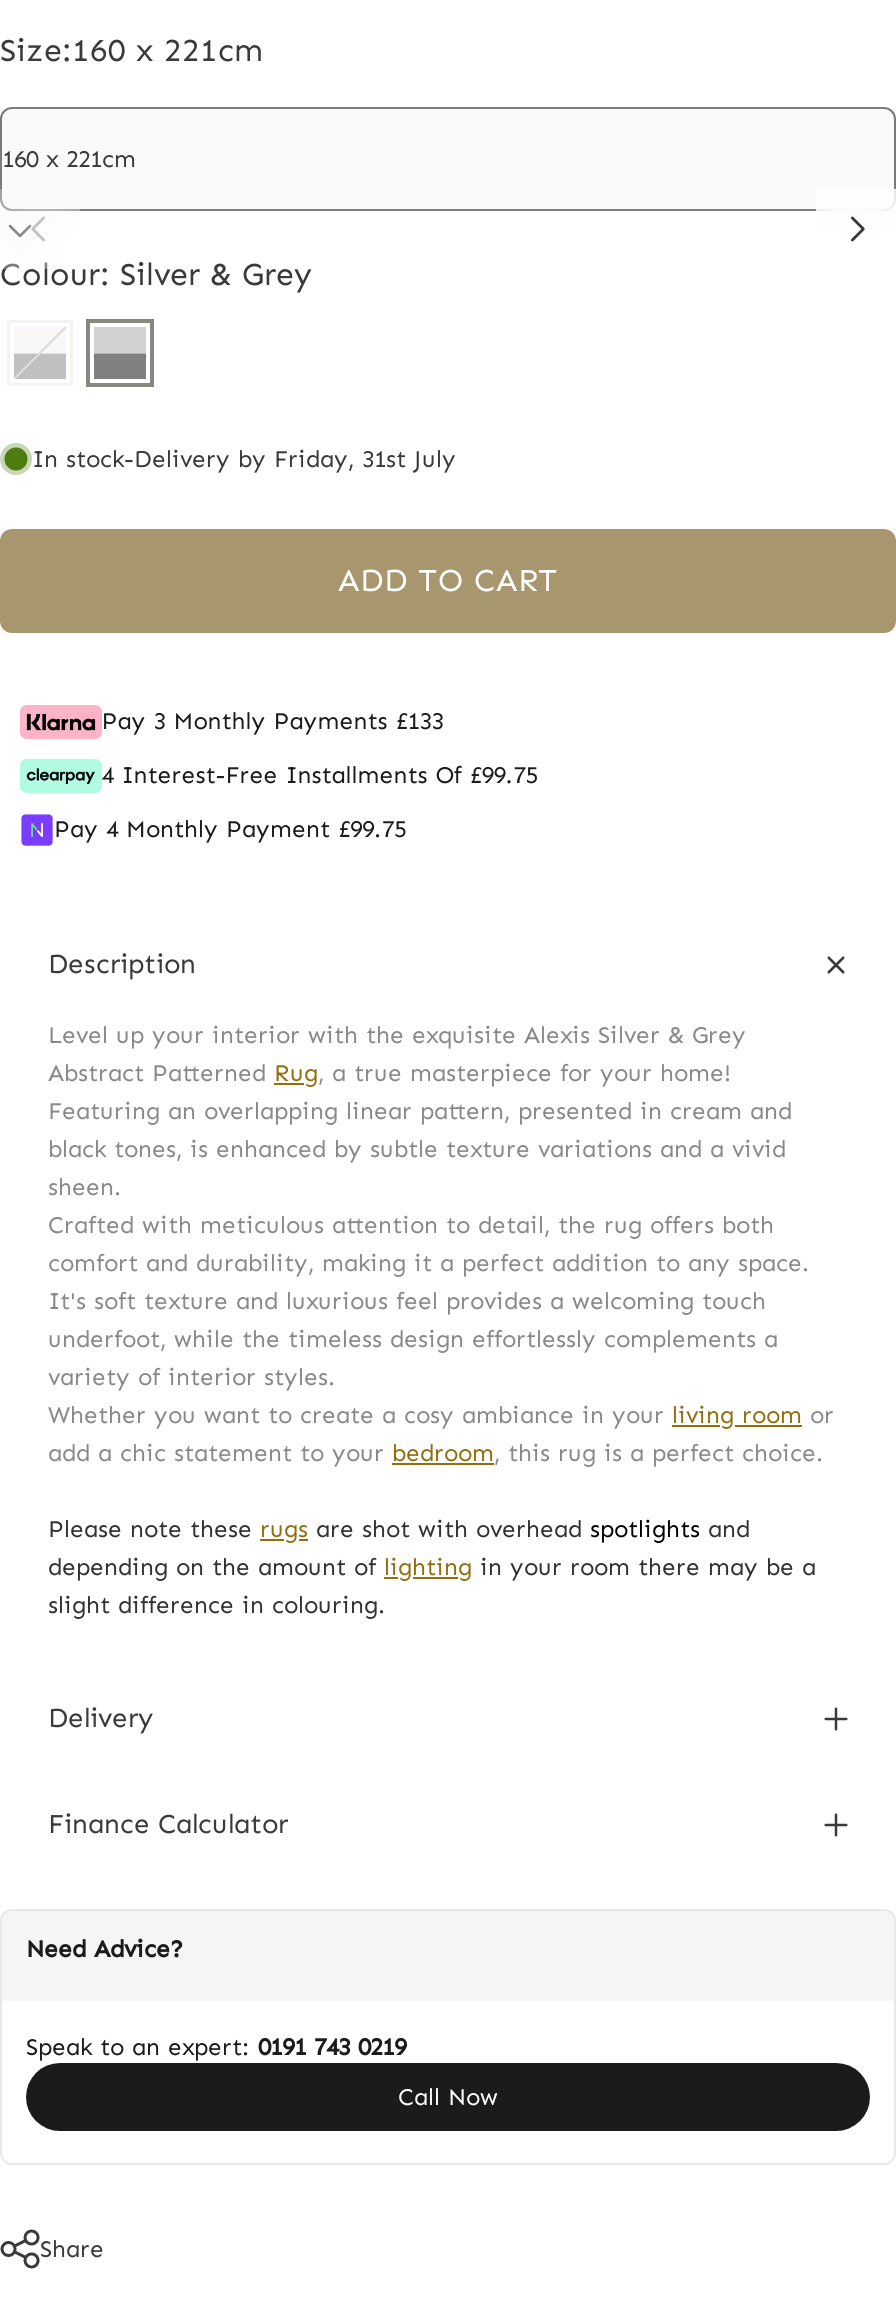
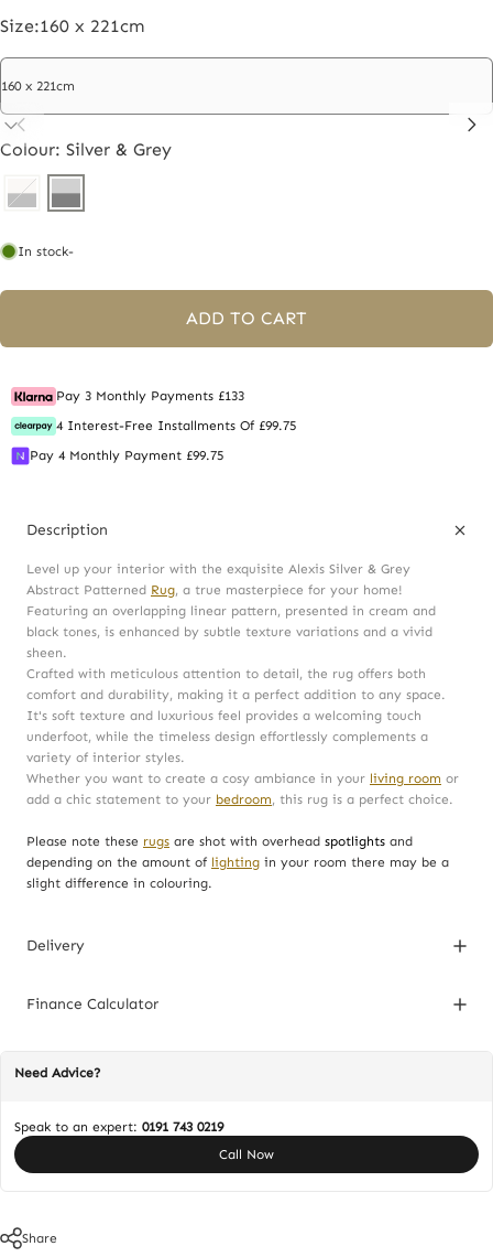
- In stock-Delivery by Friday, 31st July
+ In stock-
